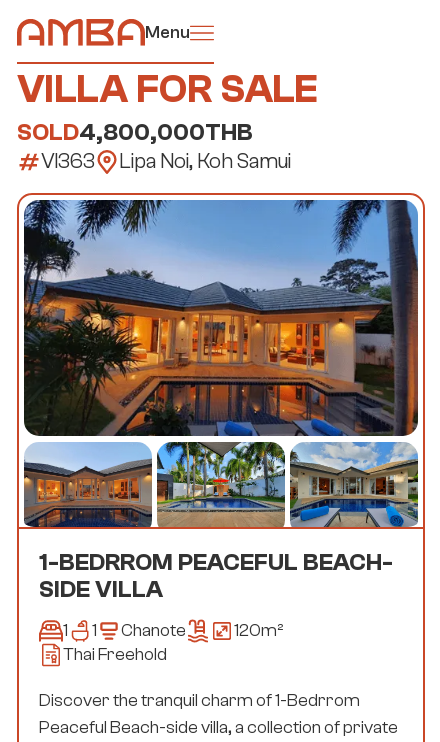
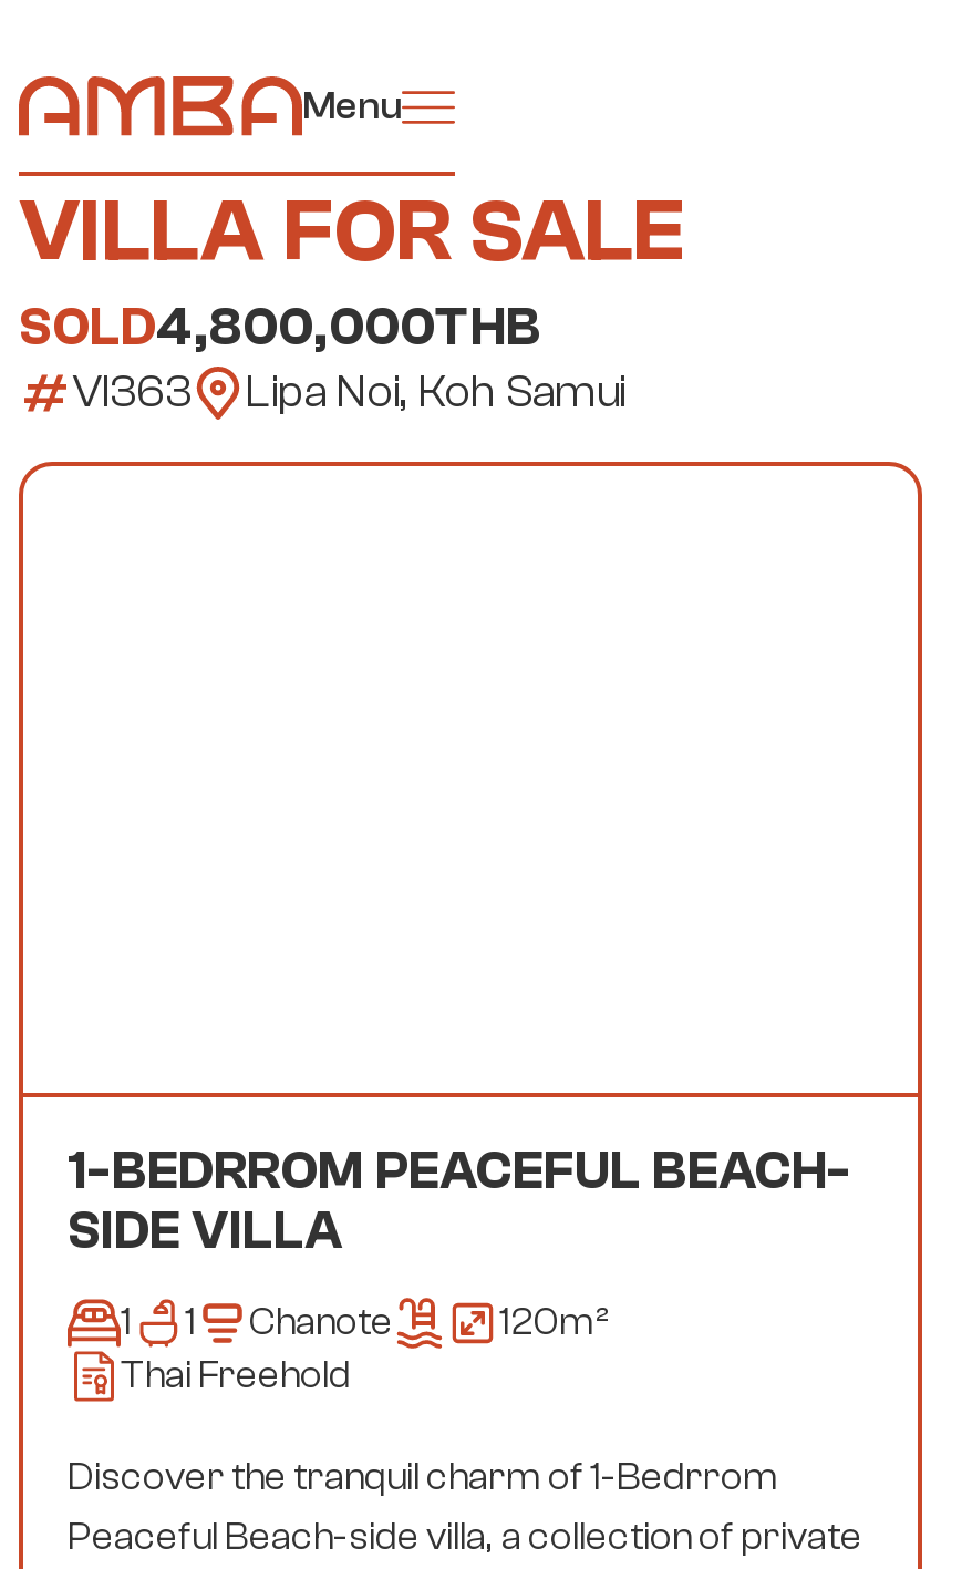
- [image]
